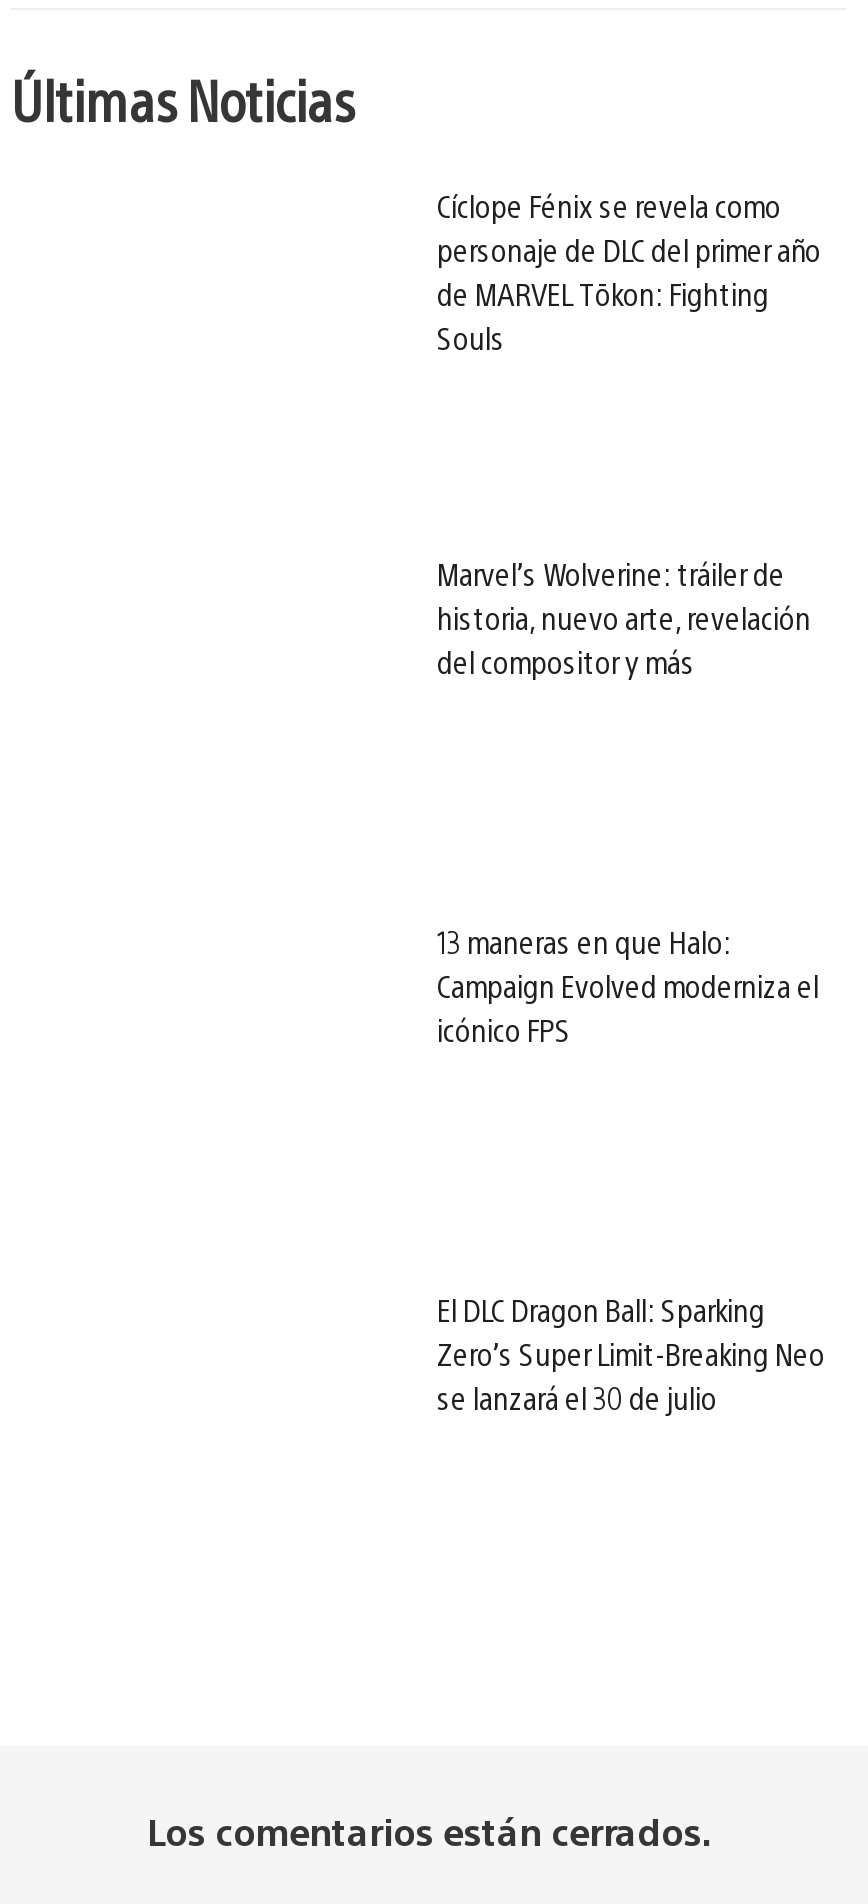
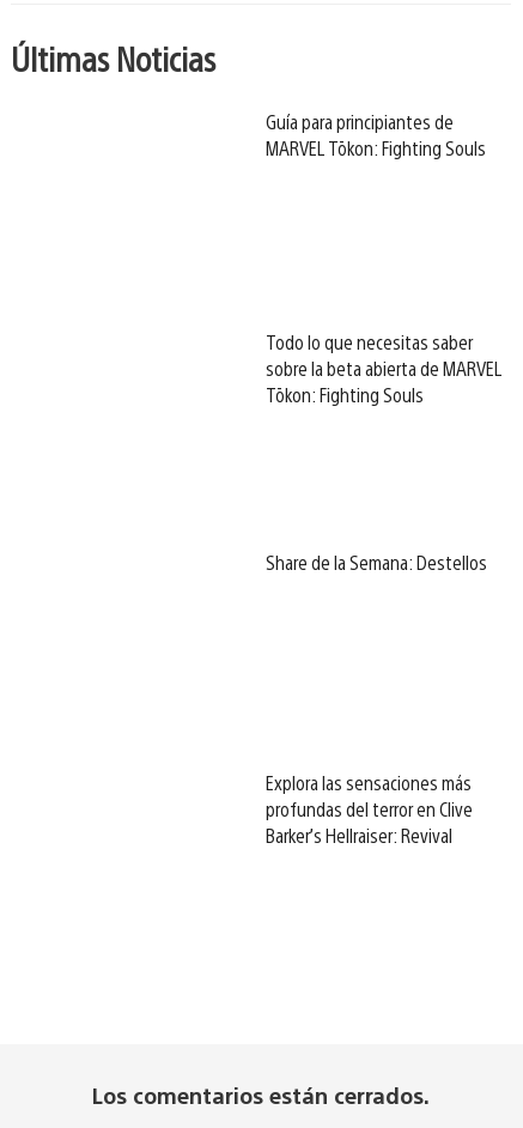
- Cíclope Fénix se revela como
- personaje de DLC del primer año
- de MARVEL Tōkon: Fighting
- Souls
+ Guía para principiantes de
+ MARVEL Tōkon: Fighting Souls

- Marvel’s Wolverine: tráiler de
- historia, nuevo arte, revelación
- del compositor y más
+ Todo lo que necesitas saber
+ sobre la beta abierta de MARVEL
+ Tōkon: Fighting Souls

- 13 maneras en que Halo:
- Campaign Evolved moderniza el
- icónico FPS
+ Share de la Semana: Destellos

- El DLC Dragon Ball: Sparking
- Zero’s Super Limit-Breaking Neo
- se lanzará el 30 de julio
+ Explora las sensaciones más
+ profundas del terror en Clive
+ Barker’s Hellraiser: Revival
